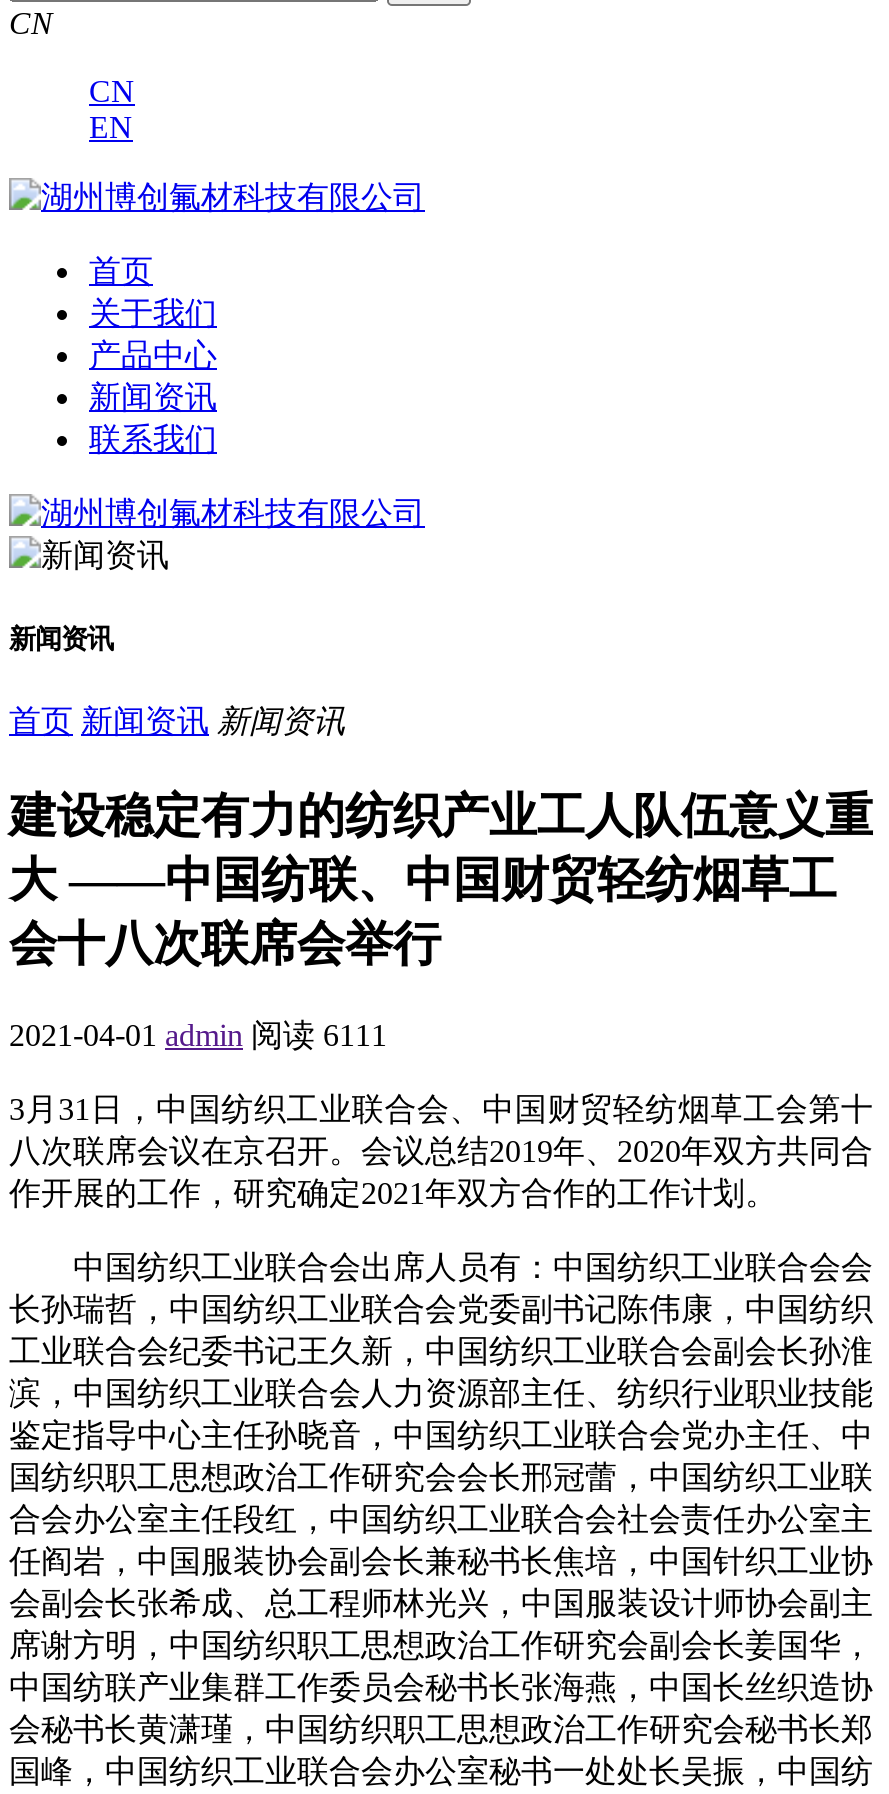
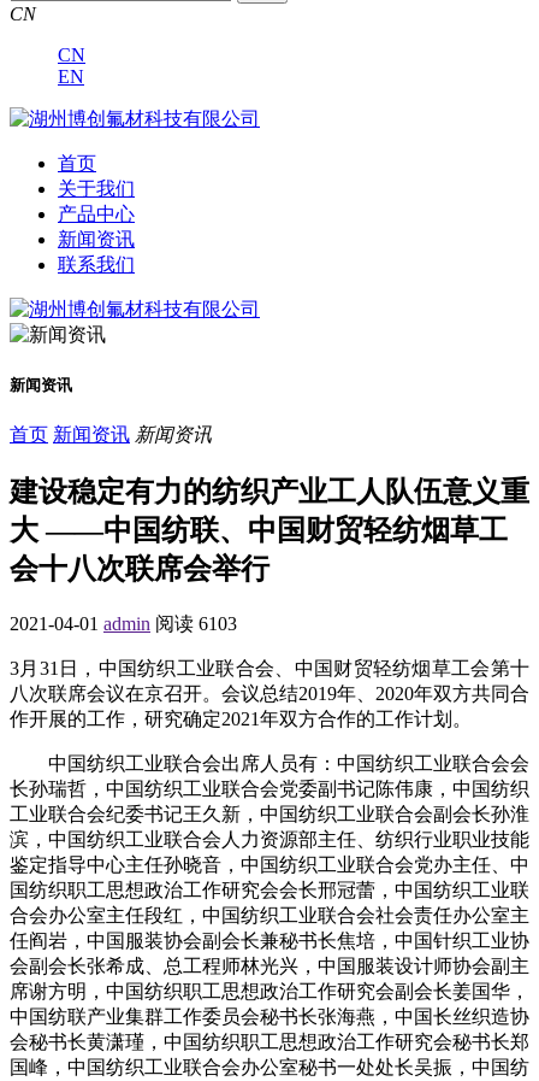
- 2021-04-01 admin 阅读 6111
+ 2021-04-01 admin 阅读 6103
